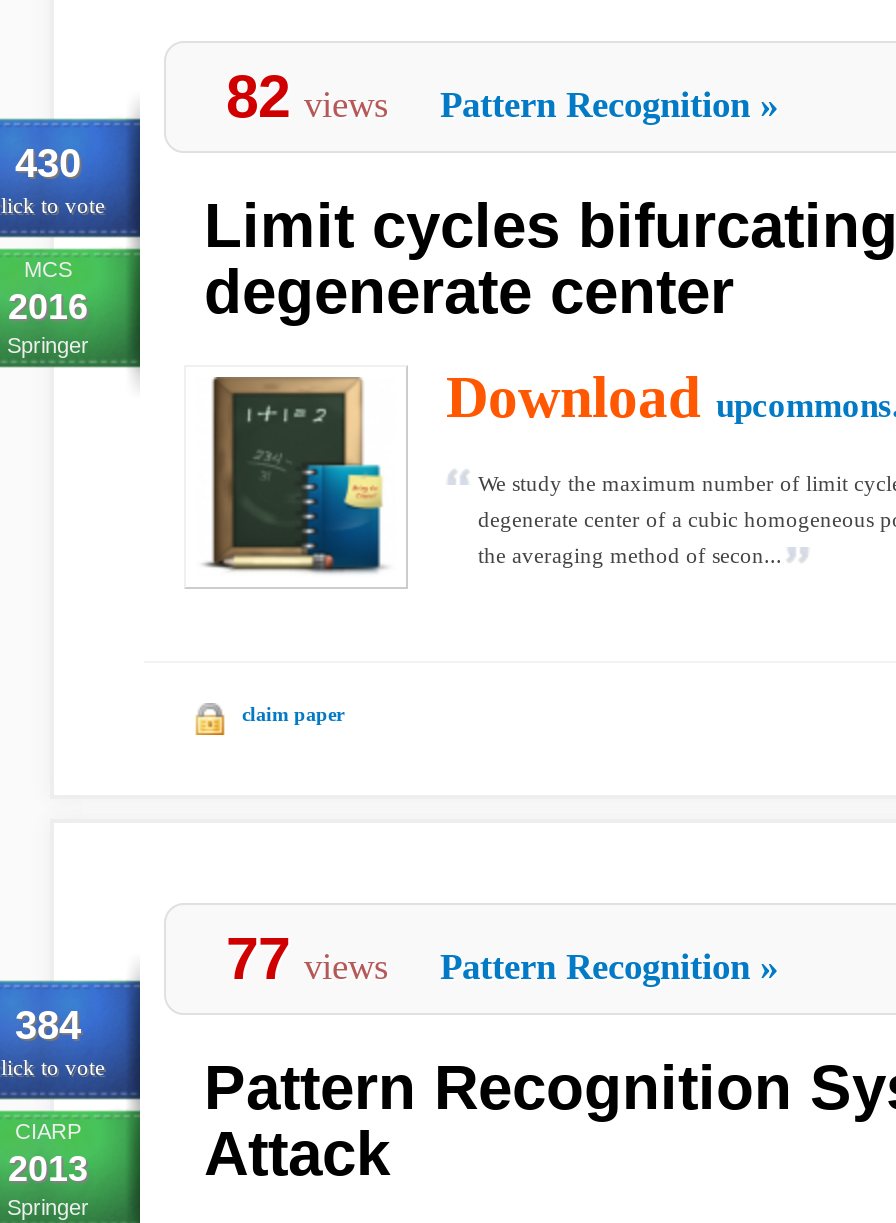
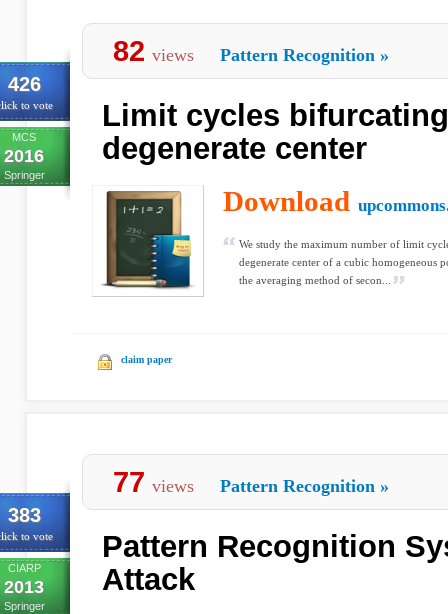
- 430
+ 426

- 384
+ 383
